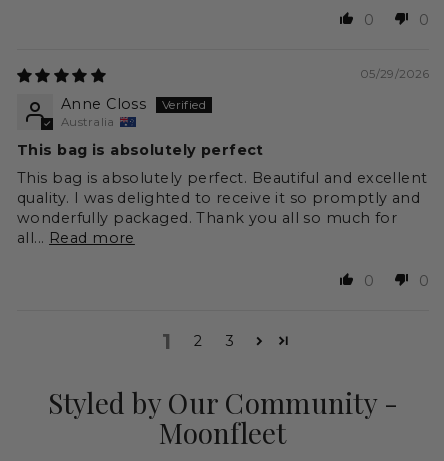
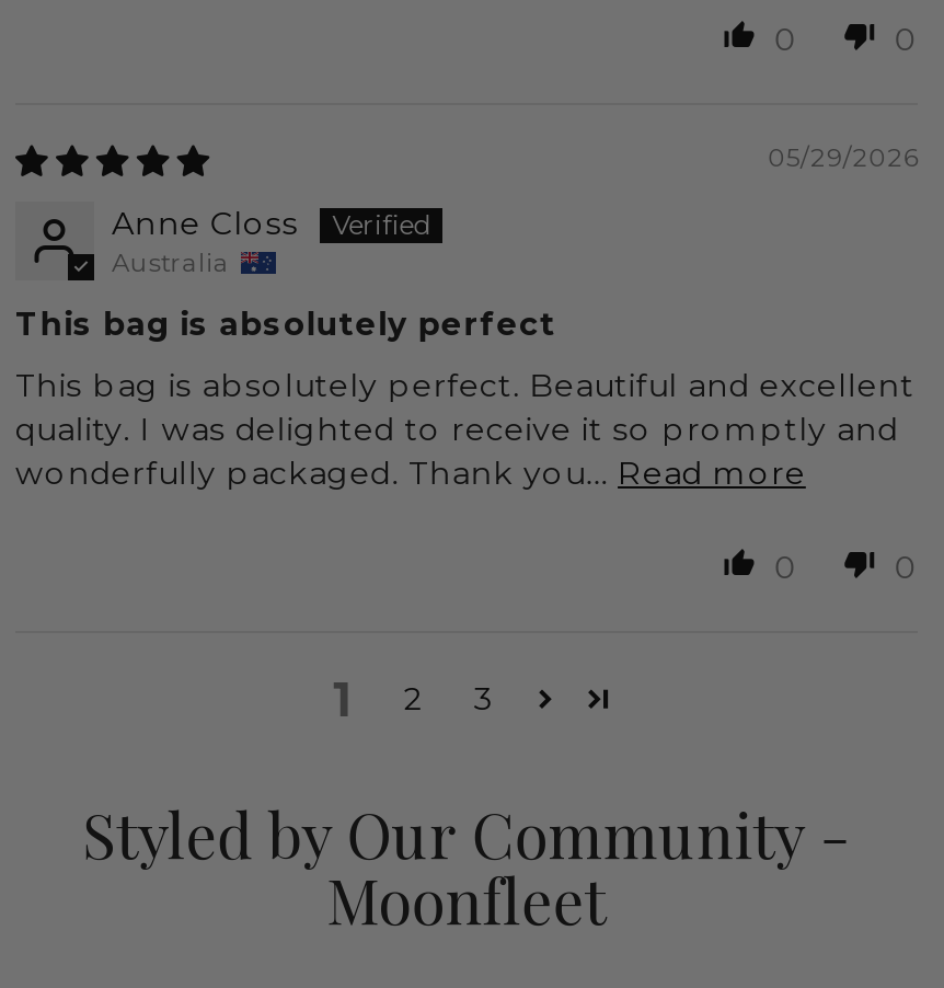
- wonderfully packaged. Thank you all so much for
- all... Read more
+ wonderfully packaged. Thank you... Read more
